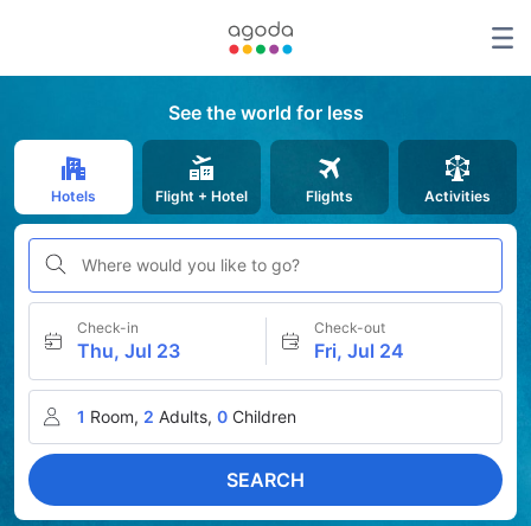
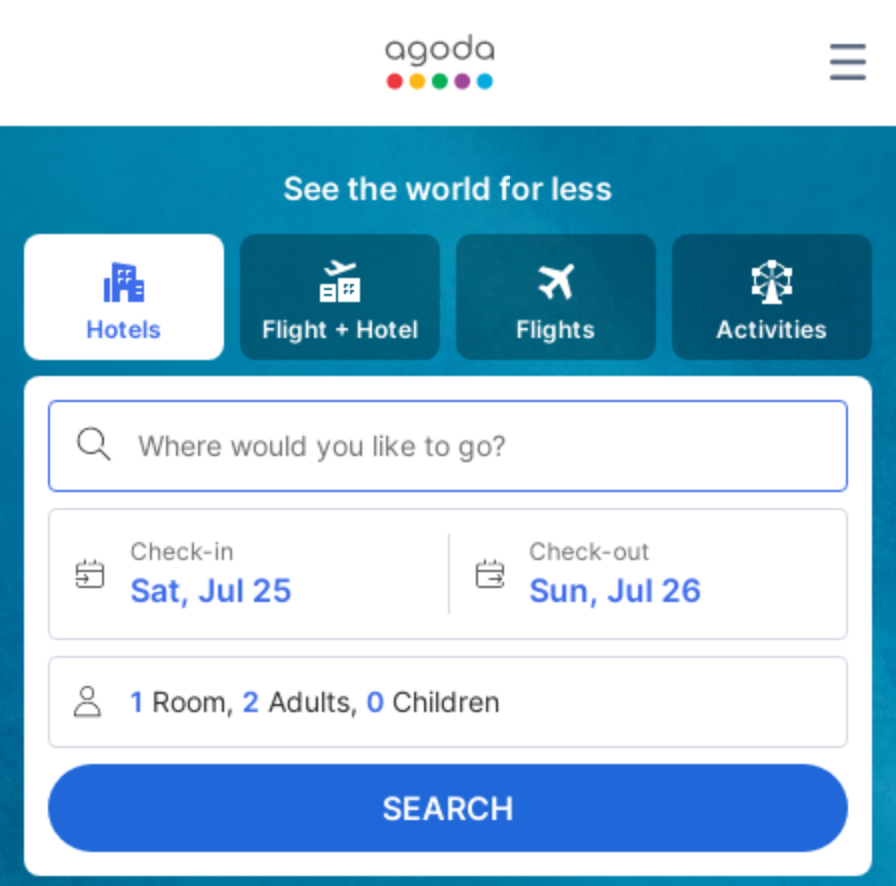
- Thu, Jul 23
+ Sat, Jul 25

- Fri, Jul 24
+ Sun, Jul 26
